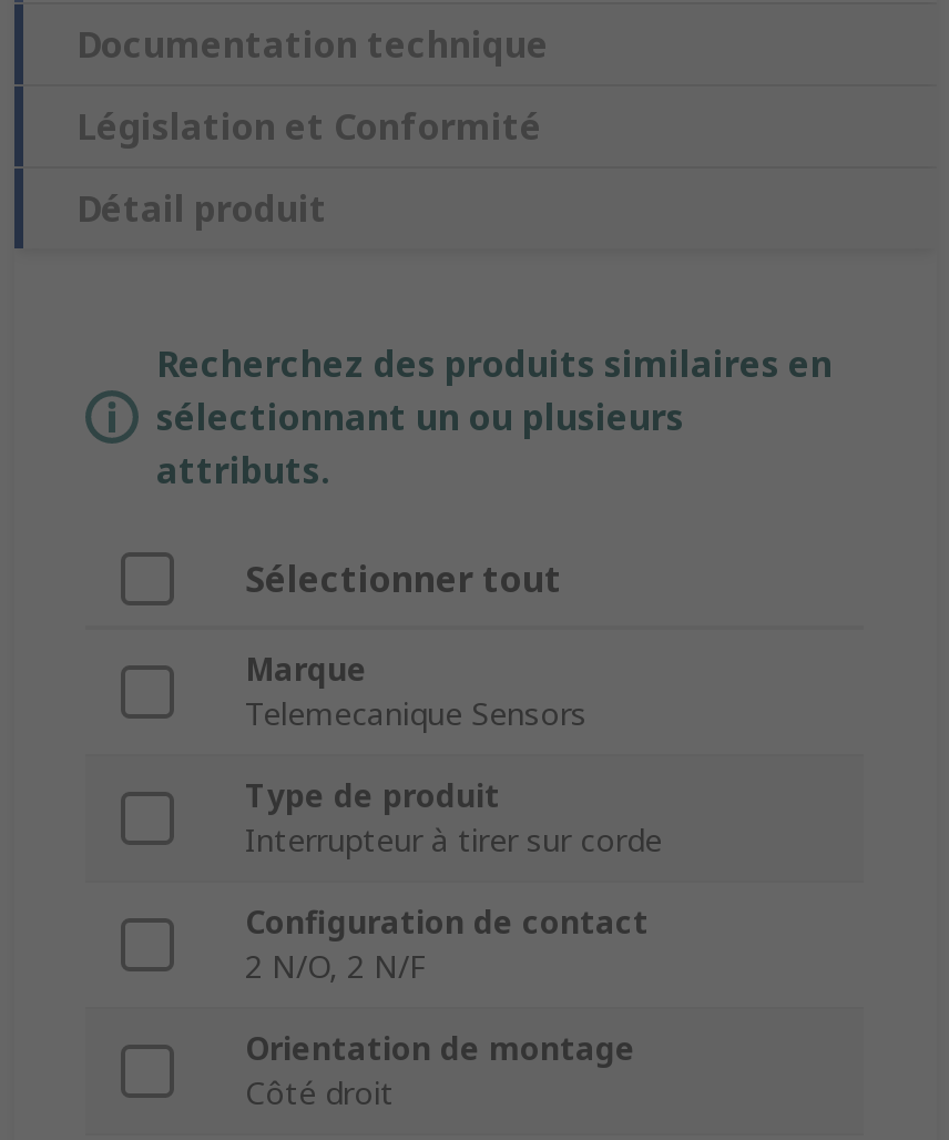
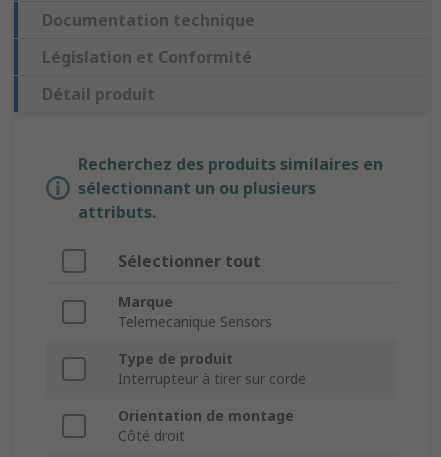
- Configuration de contact
- 2 N/O, 2 N/F
